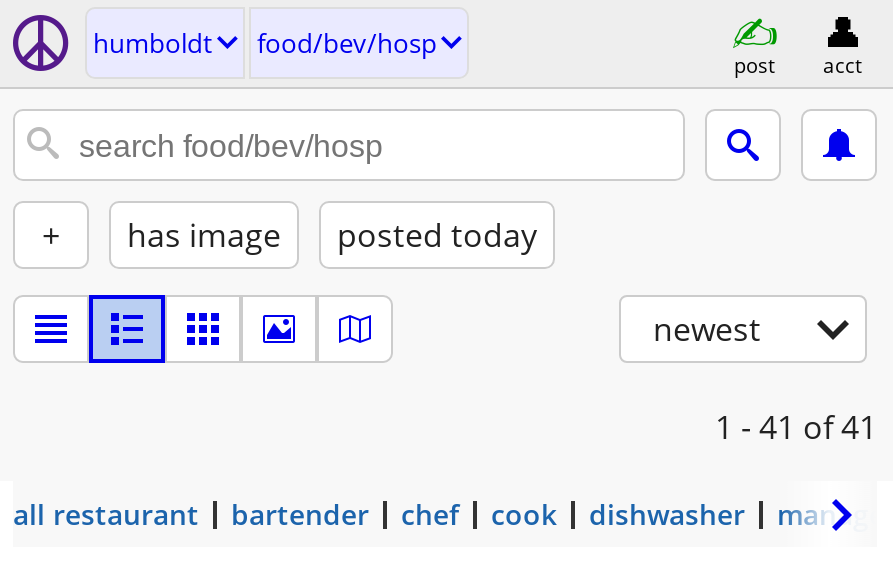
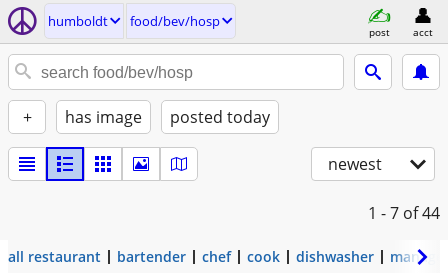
- 1 - 41 of 41
+ 1 - 7 of 44
